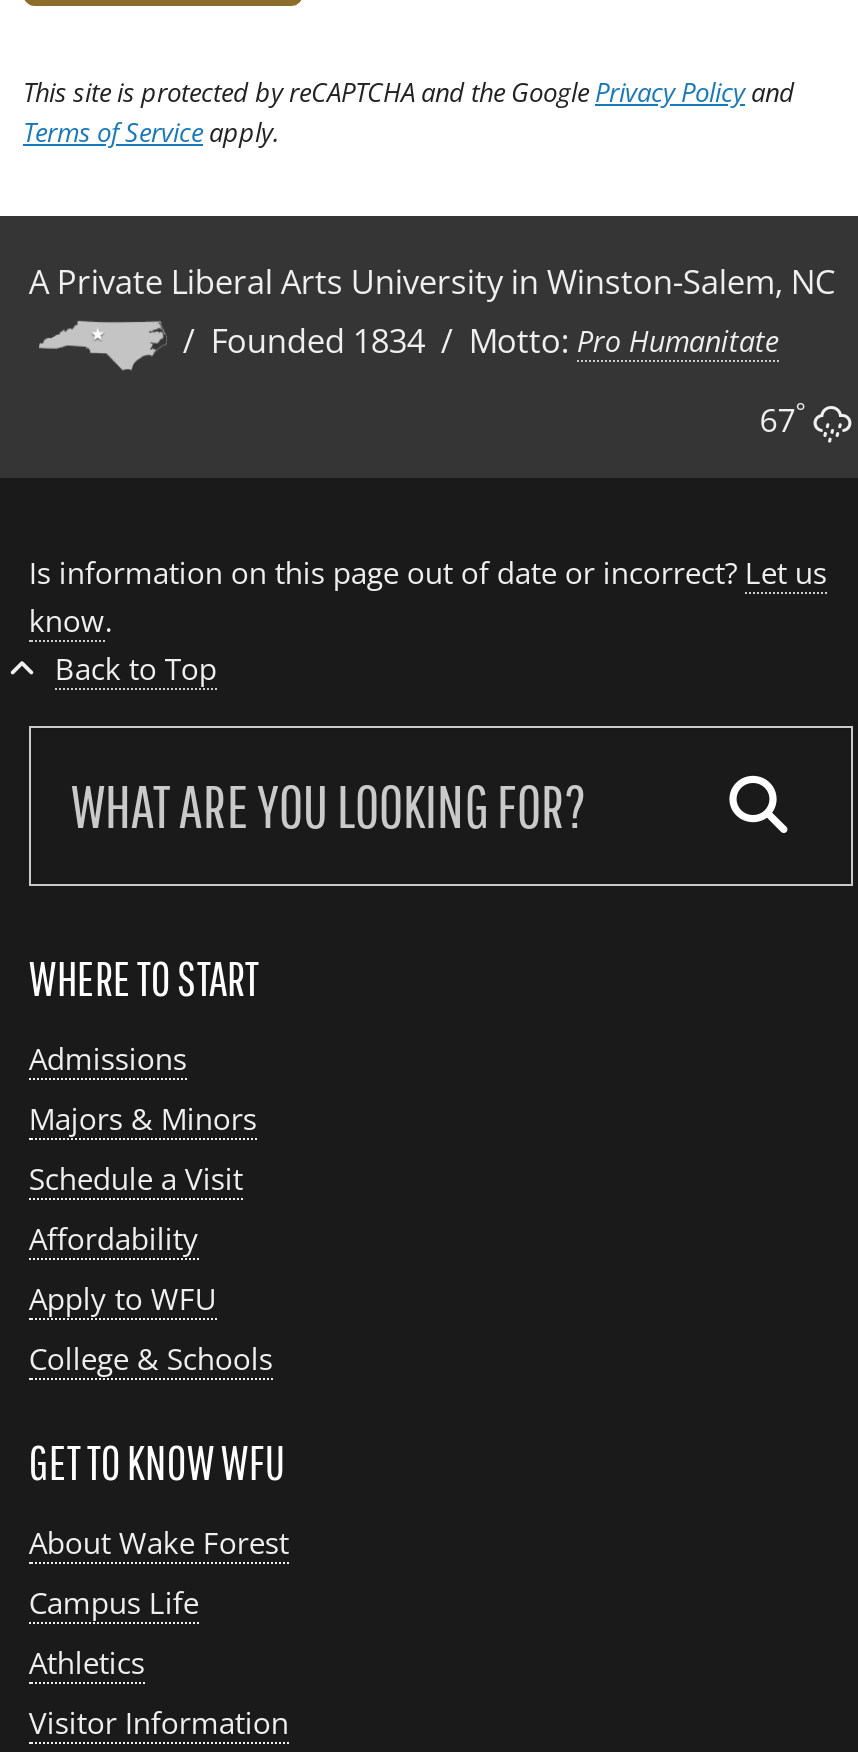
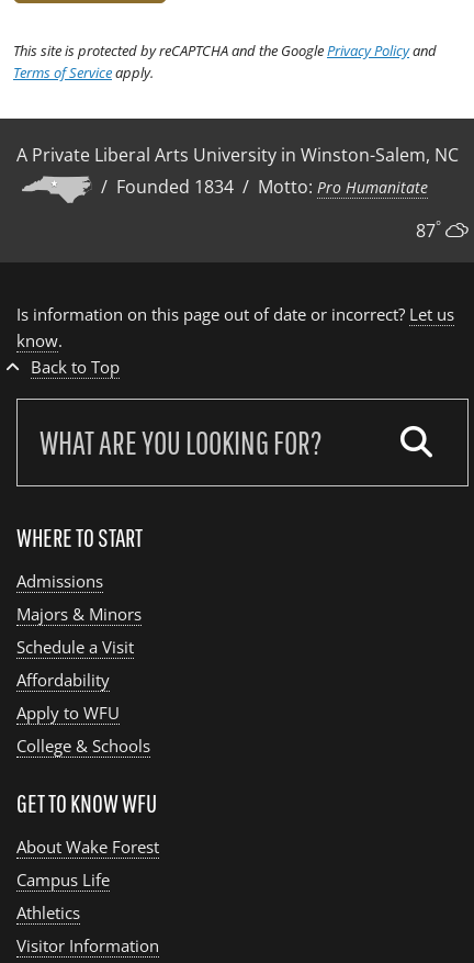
- 67°
+ 87°
